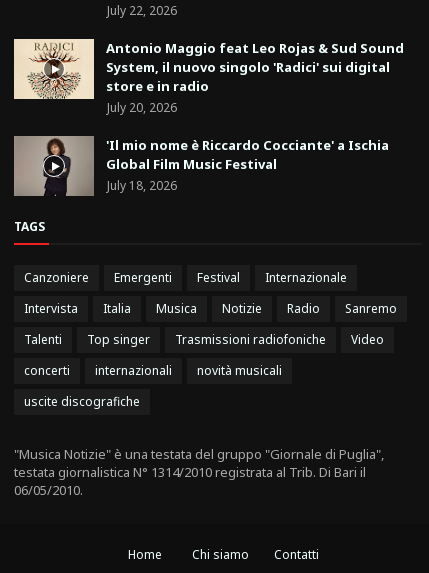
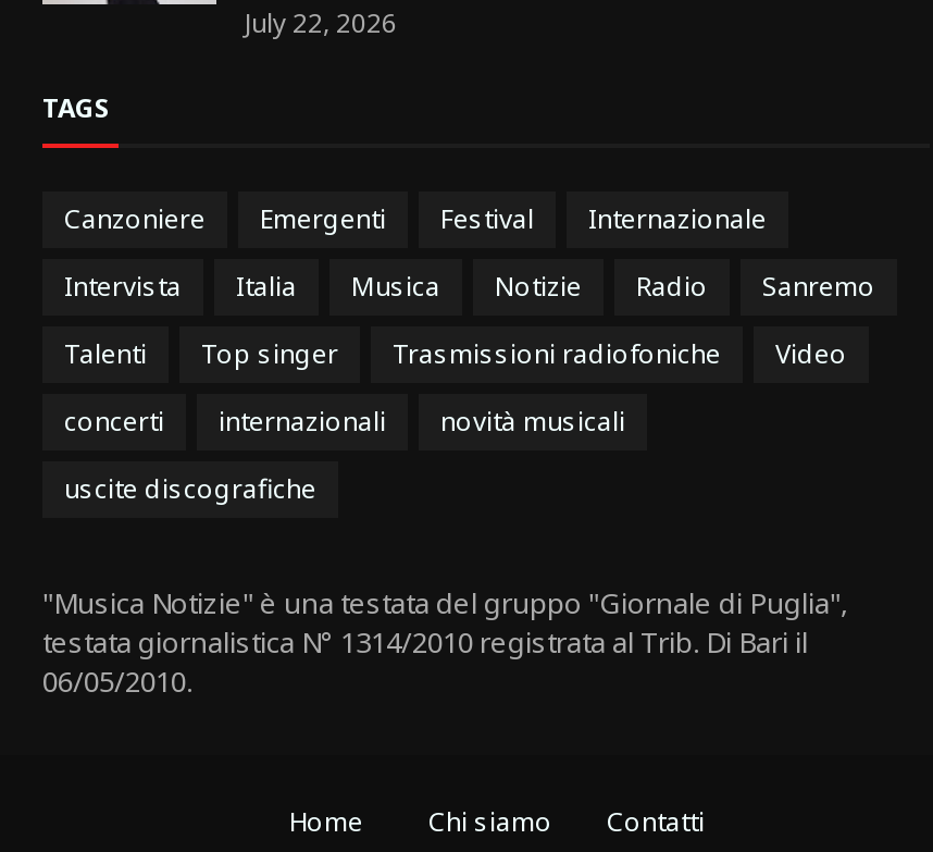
- [image]
- Antonio Maggio feat Leo Rojas & Sud Sound
- System, il nuovo singolo 'Radici' sui digital
- store e in radio
- July 20, 2026
- 'Il mio nome è Riccardo Cocciante' a Ischia
- Global Film Music Festival
- July 18, 2026

- [image]
